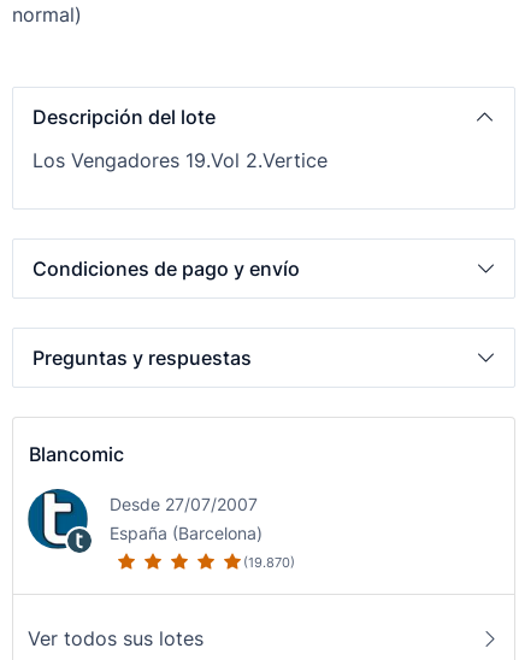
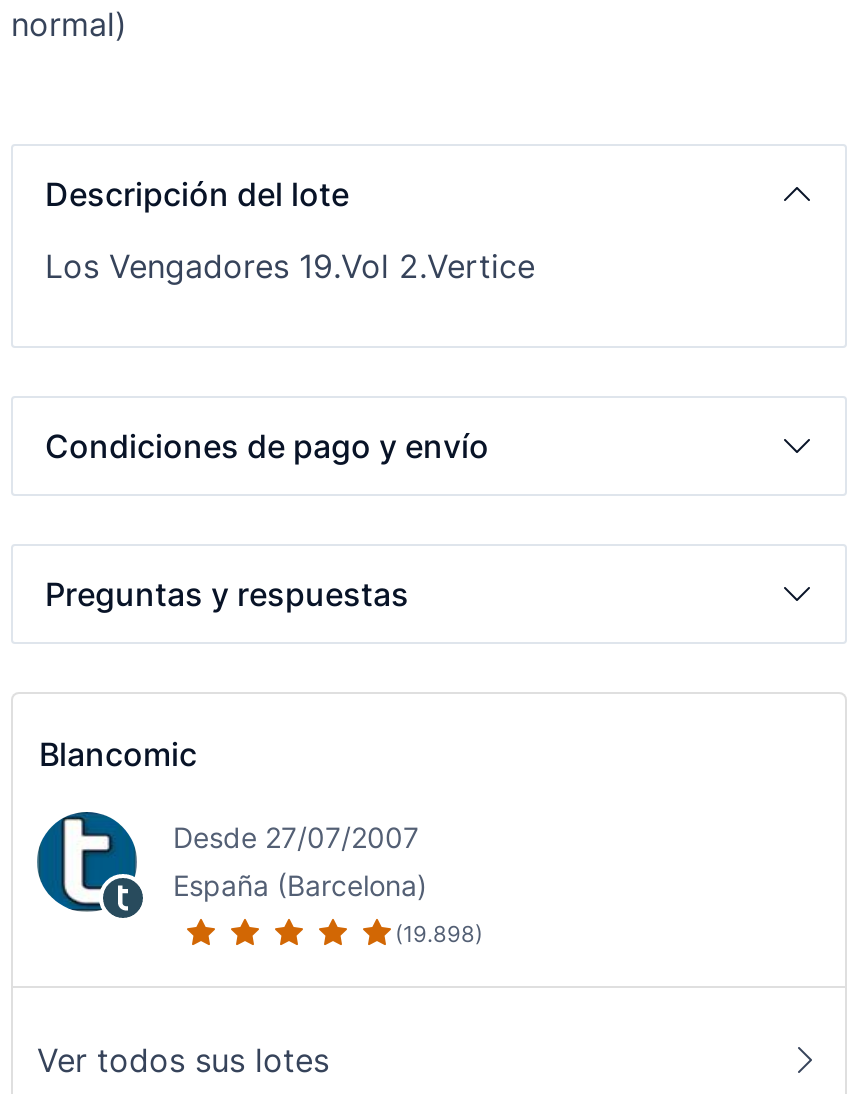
- (19.870)
+ (19.898)
